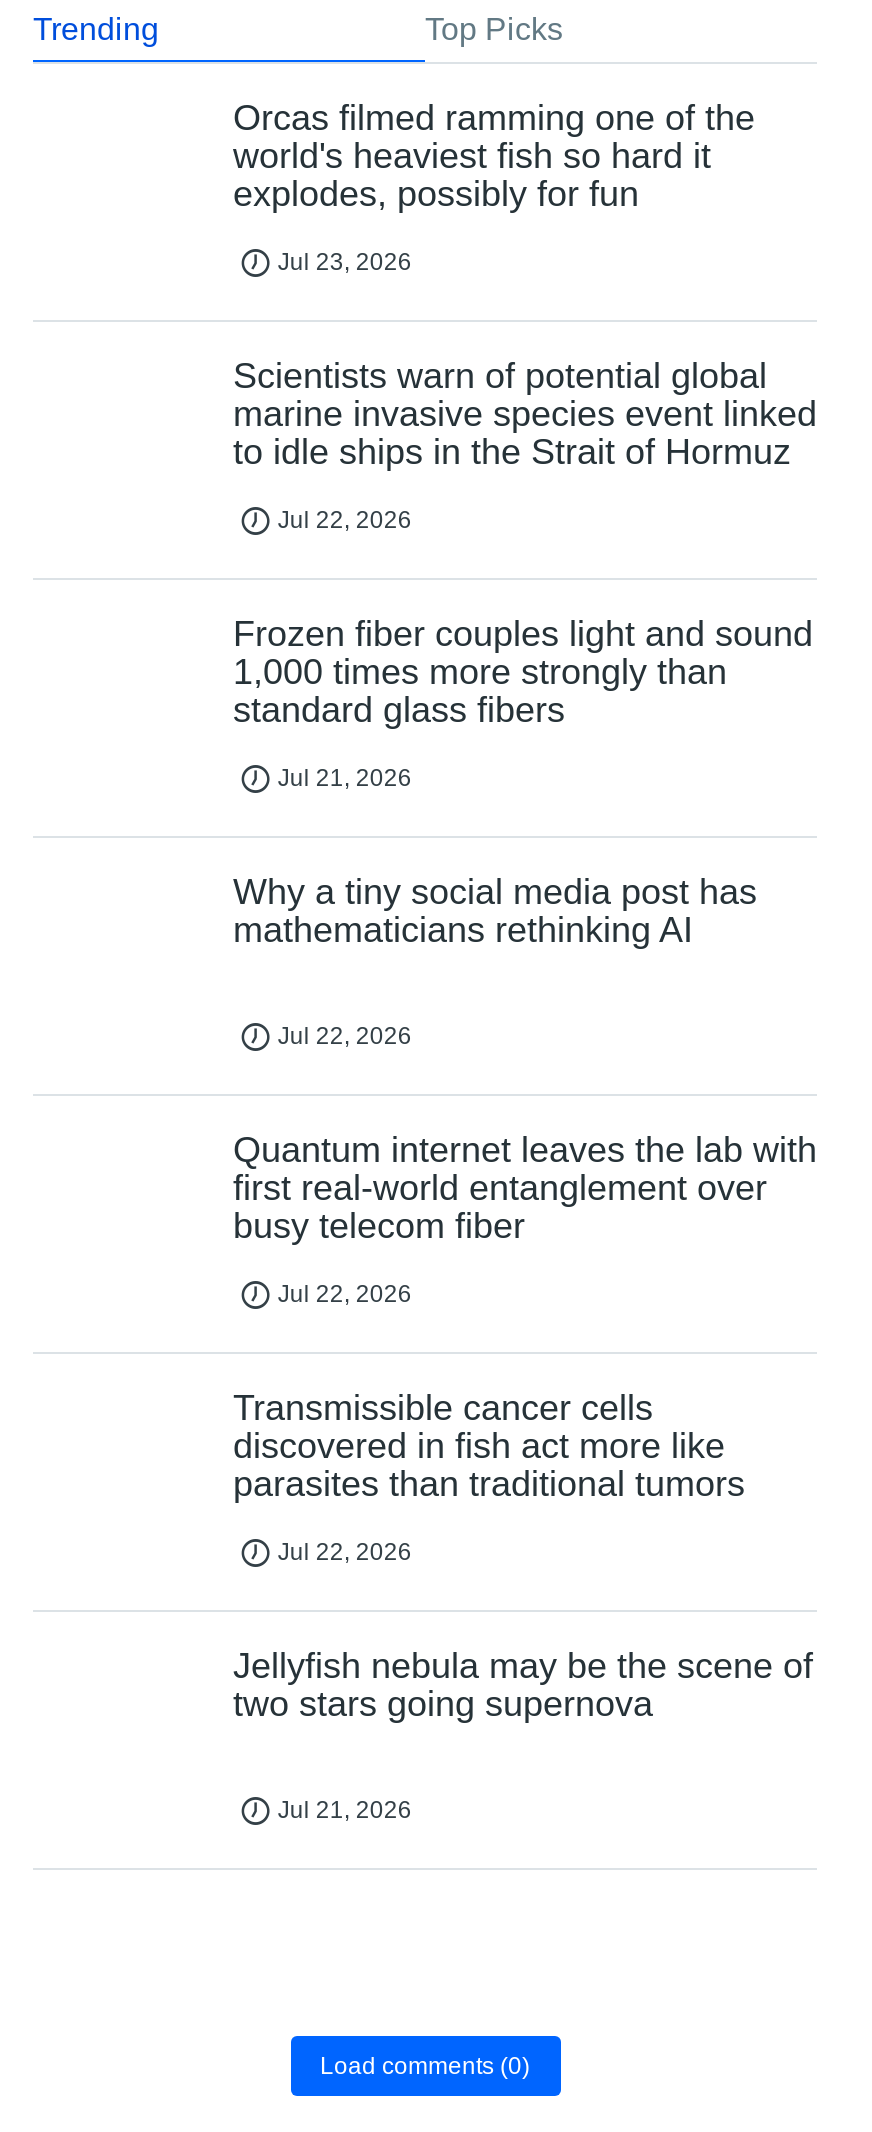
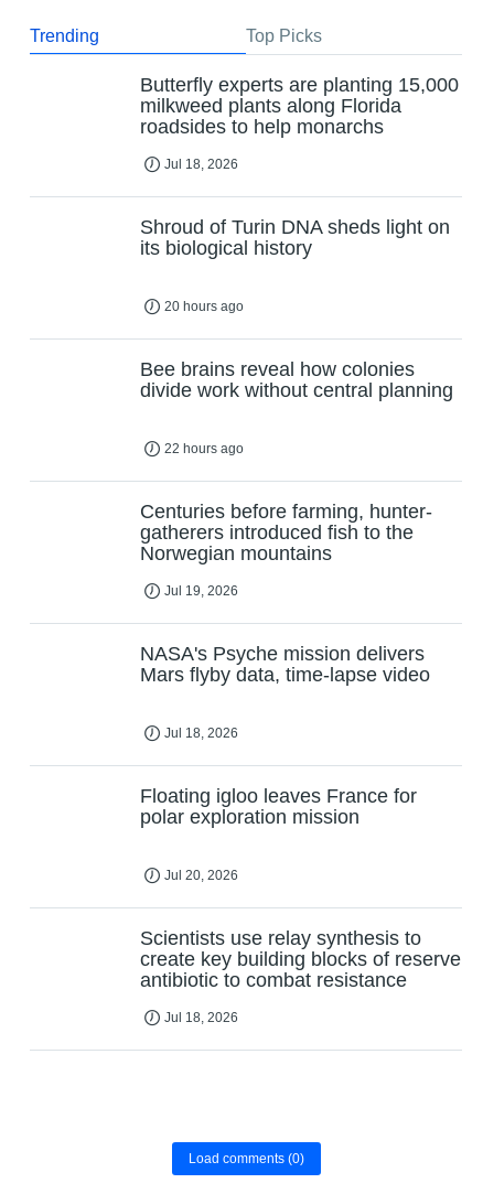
- Orcas filmed ramming one of the
- world's heaviest fish so hard it
- explodes, possibly for fun
+ Butterfly experts are planting 15,000
+ milkweed plants along Florida
+ roadsides to help monarchs

- Jul 23, 2026
+ Jul 18, 2026

- Scientists warn of potential global
- marine invasive species event linked
- to idle ships in the Strait of Hormuz
+ Shroud of Turin DNA sheds light on
+ its biological history

- Jul 22, 2026
+ 20 hours ago

- Frozen fiber couples light and sound
- 1,000 times more strongly than
- standard glass fibers
+ Bee brains reveal how colonies
+ divide work without central planning

- Jul 21, 2026
+ 22 hours ago

- Why a tiny social media post has
- mathematicians rethinking AI
+ Centuries before farming, hunter-
+ gatherers introduced fish to the
+ Norwegian mountains

- Jul 22, 2026
+ Jul 19, 2026

- Quantum internet leaves the lab with
- first real-world entanglement over
- busy telecom fiber
+ NASA's Psyche mission delivers
+ Mars flyby data, time-lapse video

- Jul 22, 2026
+ Jul 18, 2026

- Transmissible cancer cells
- discovered in fish act more like
- parasites than traditional tumors
+ Floating igloo leaves France for
+ polar exploration mission

- Jul 22, 2026
+ Jul 20, 2026

- Jellyfish nebula may be the scene of
- two stars going supernova
+ Scientists use relay synthesis to
+ create key building blocks of reserve
+ antibiotic to combat resistance

- Jul 21, 2026
+ Jul 18, 2026
